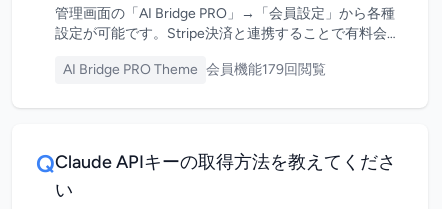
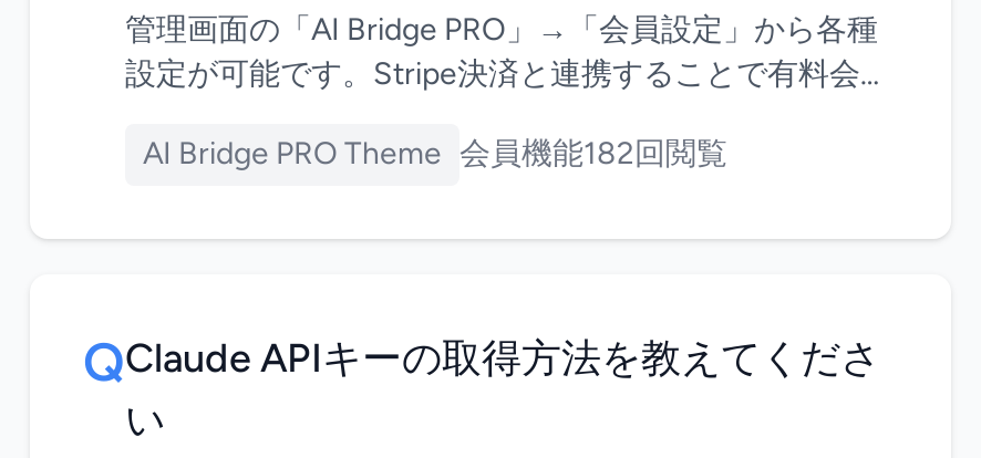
- AI Bridge PRO Theme 会員機能179回閲覧
+ AI Bridge PRO Theme 会員機能182回閲覧
